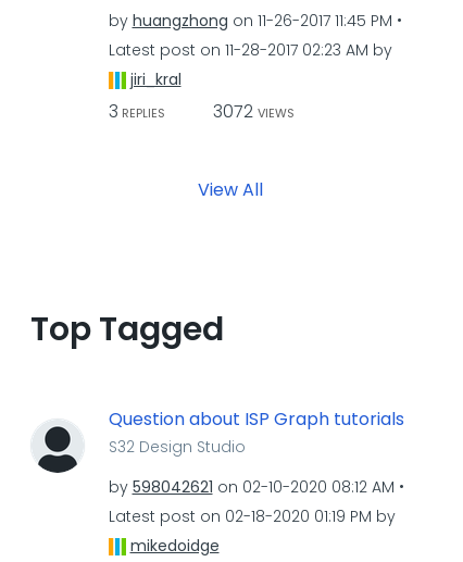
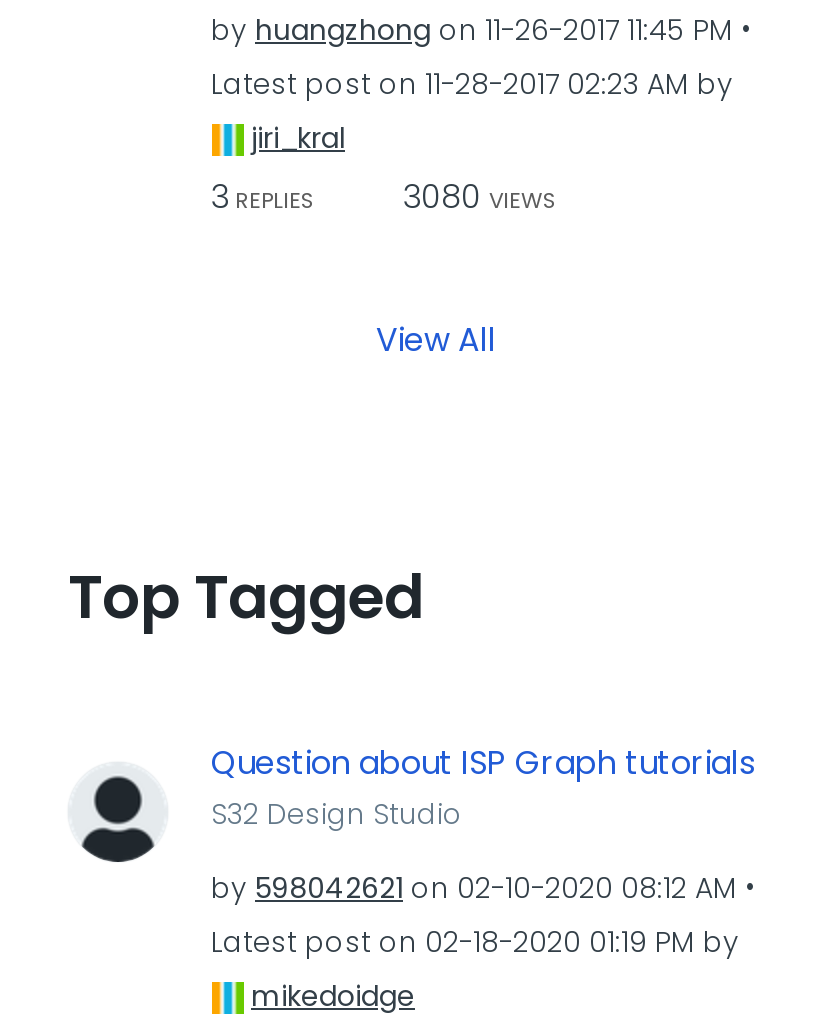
- 3 REPLIES 3072 VIEWS
+ 3 REPLIES 3080 VIEWS
